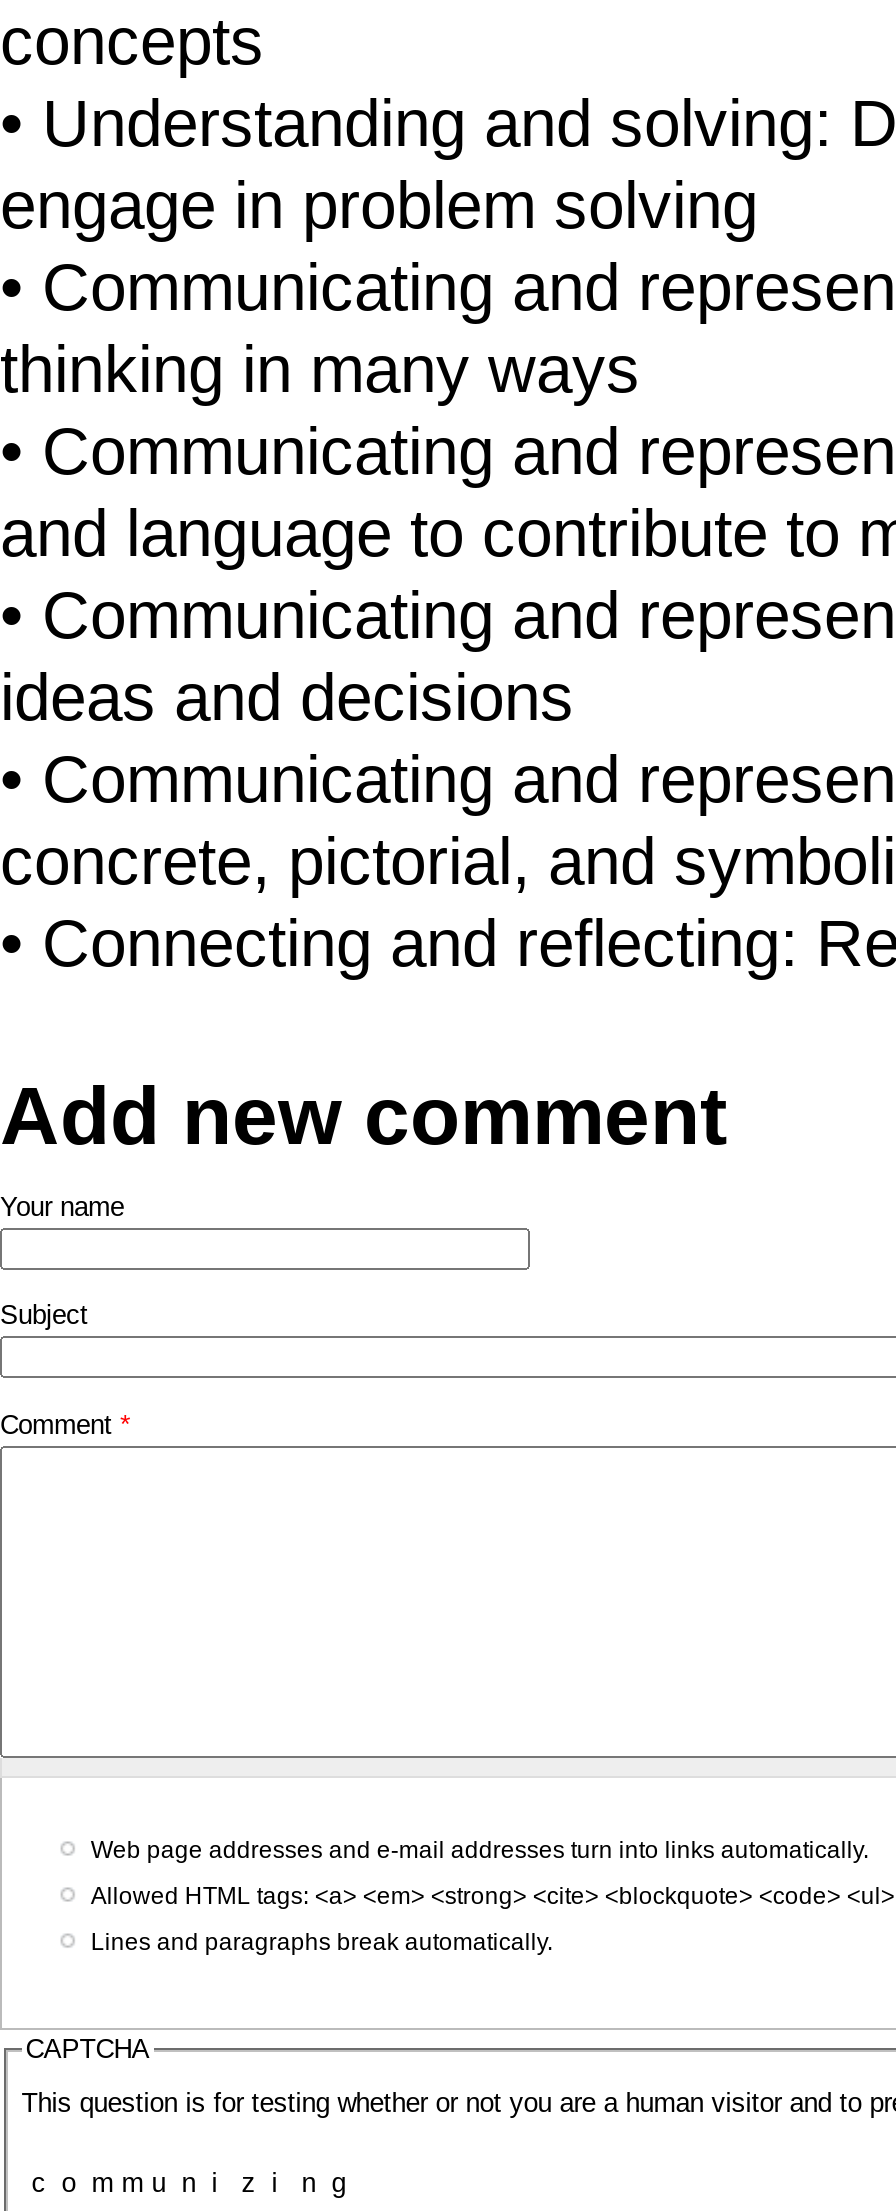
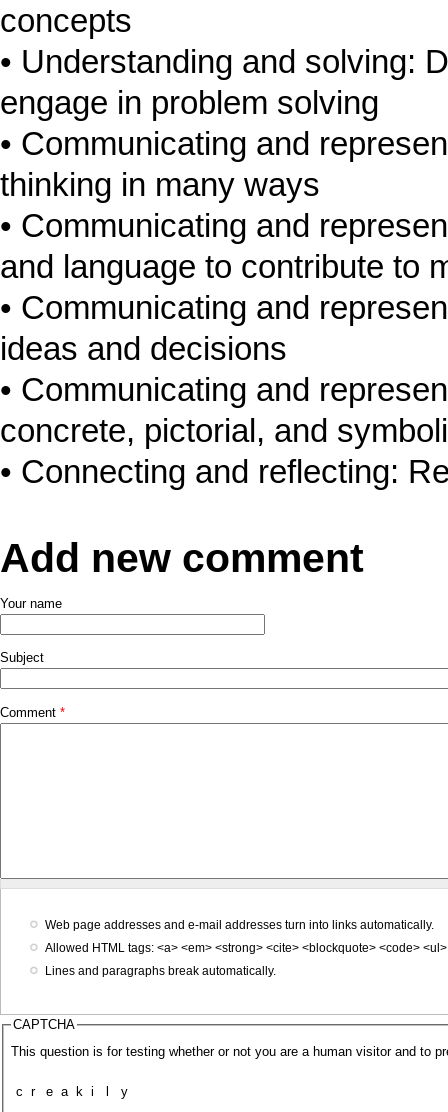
- i
- g
- o
- u
- m
- n
+ l
+ k

- m
+ a
+ e

- z
- n
+ y
+ r
